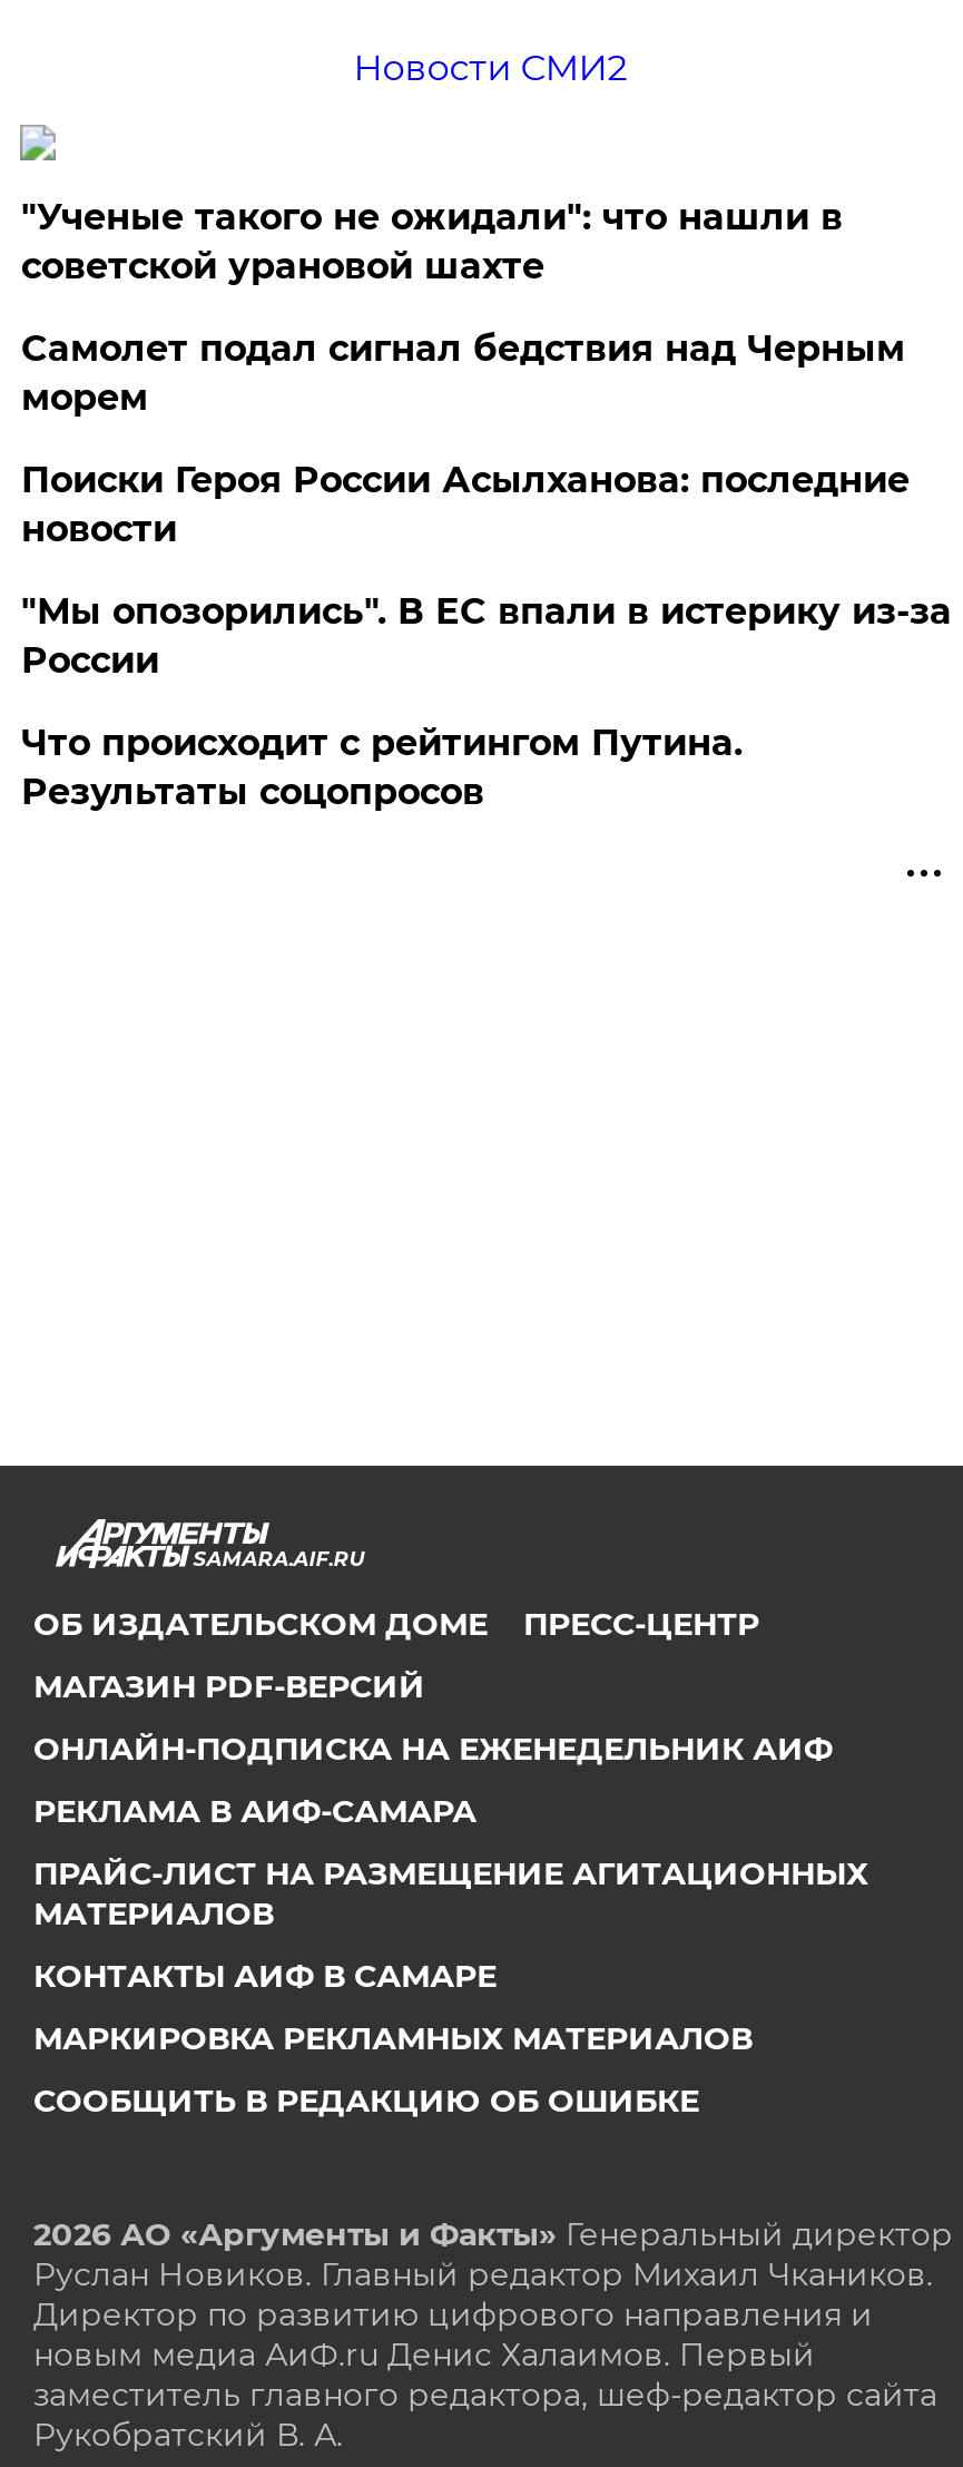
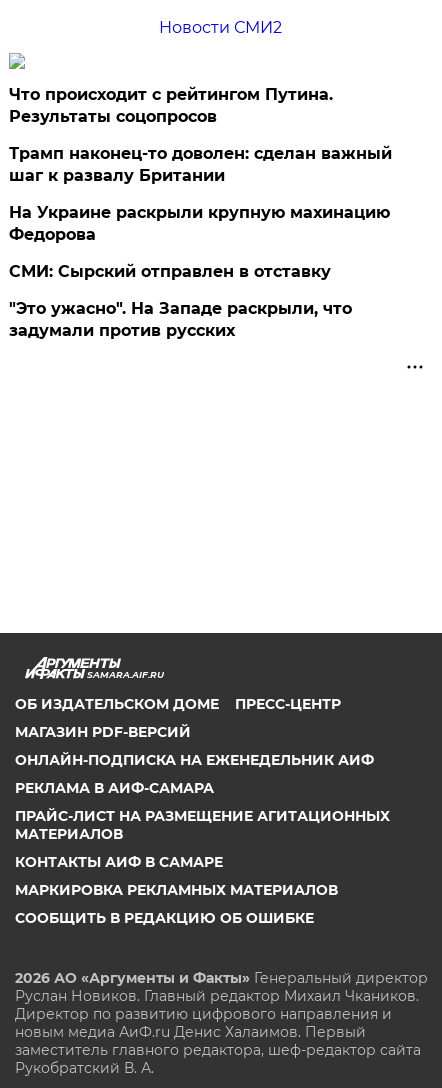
- "Ученые такого не ожидали": что нашли в
- советской урановой шахте
- Самолет подал сигнал бедствия над Черным
- морем
- Поиски Героя России Асылханова: последние
- новости
- "Мы опозорились". В ЕС впали в истерику из-за
- России

moved up: Что происходит с рейтингом Путина. | Результаты соцопросов

+ Трамп наконец-то доволен: сделан важный
+ шаг к развалу Британии
+ На Украине раскрыли крупную махинацию
+ Федорова
+ СМИ: Сырский отправлен в отставку
+ "Это ужасно". На Западе раскрыли, что
+ задумали против русских
